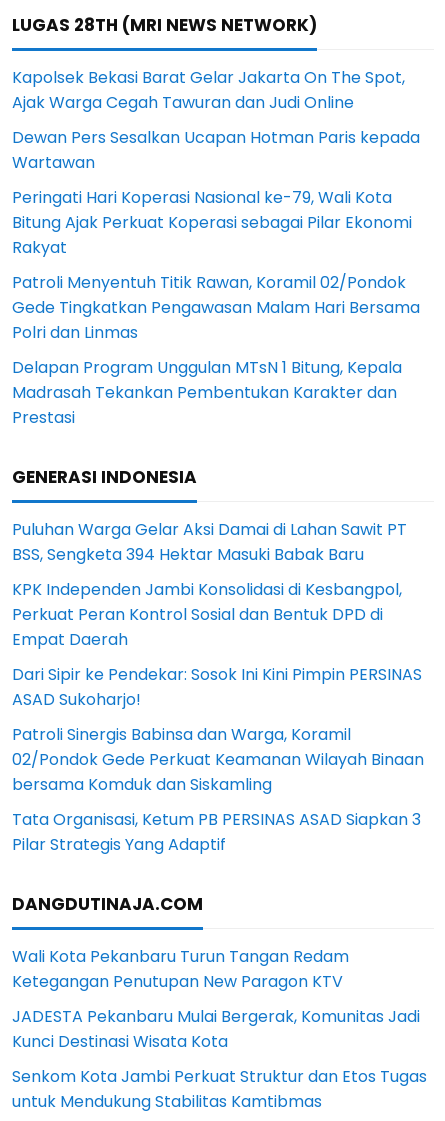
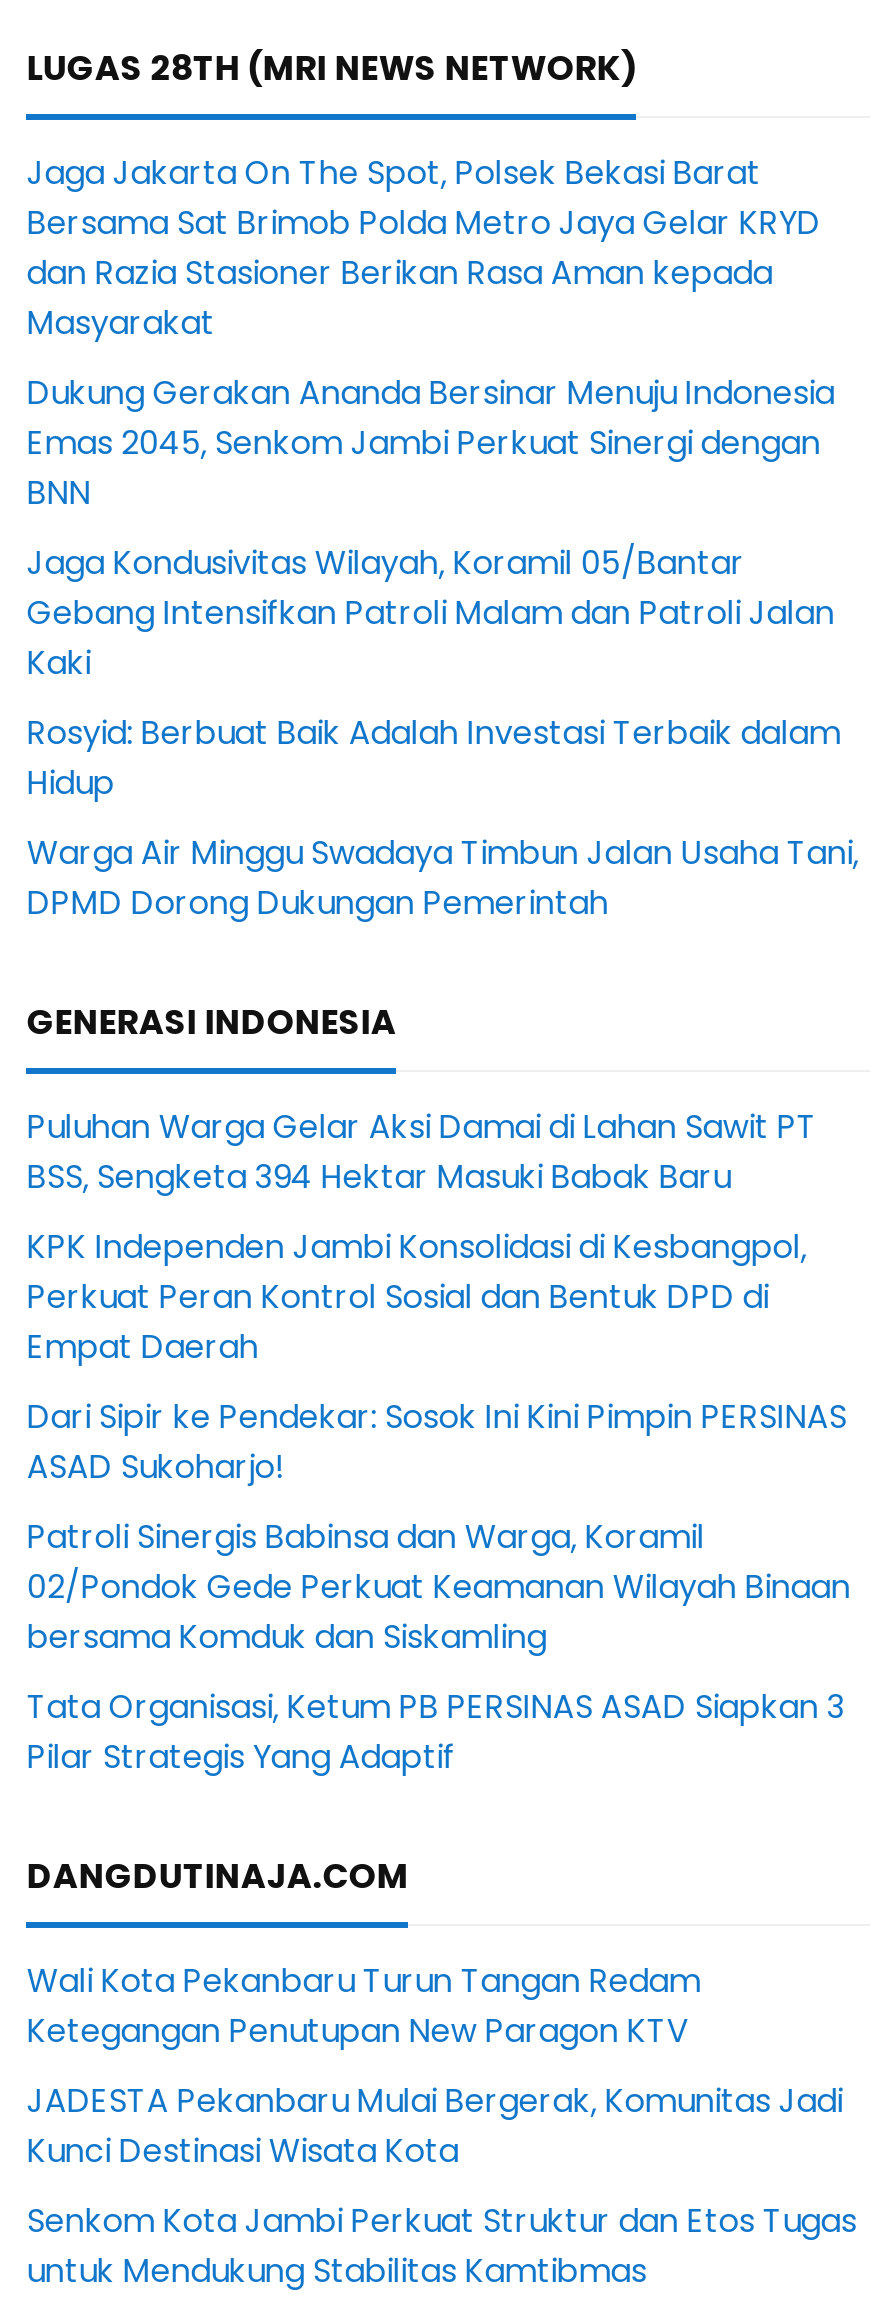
- Kapolsek Bekasi Barat Gelar Jakarta On The Spot,
- Ajak Warga Cegah Tawuran dan Judi Online
+ Jaga Jakarta On The Spot, Polsek Bekasi Barat
+ Bersama Sat Brimob Polda Metro Jaya Gelar KRYD
+ dan Razia Stasioner Berikan Rasa Aman kepada
+ Masyarakat

- Dewan Pers Sesalkan Ucapan Hotman Paris kepada
- Wartawan
+ Dukung Gerakan Ananda Bersinar Menuju Indonesia
+ Emas 2045, Senkom Jambi Perkuat Sinergi dengan
+ BNN

- Peringati Hari Koperasi Nasional ke-79, Wali Kota
- Bitung Ajak Perkuat Koperasi sebagai Pilar Ekonomi
- Rakyat
+ Jaga Kondusivitas Wilayah, Koramil 05/Bantar
+ Gebang Intensifkan Patroli Malam dan Patroli Jalan
+ Kaki

- Patroli Menyentuh Titik Rawan, Koramil 02/Pondok
- Gede Tingkatkan Pengawasan Malam Hari Bersama
- Polri dan Linmas
+ Rosyid: Berbuat Baik Adalah Investasi Terbaik dalam
+ Hidup

- Delapan Program Unggulan MTsN 1 Bitung, Kepala
- Madrasah Tekankan Pembentukan Karakter dan
- Prestasi
+ Warga Air Minggu Swadaya Timbun Jalan Usaha Tani,
+ DPMD Dorong Dukungan Pemerintah
